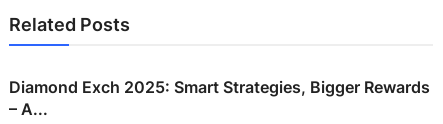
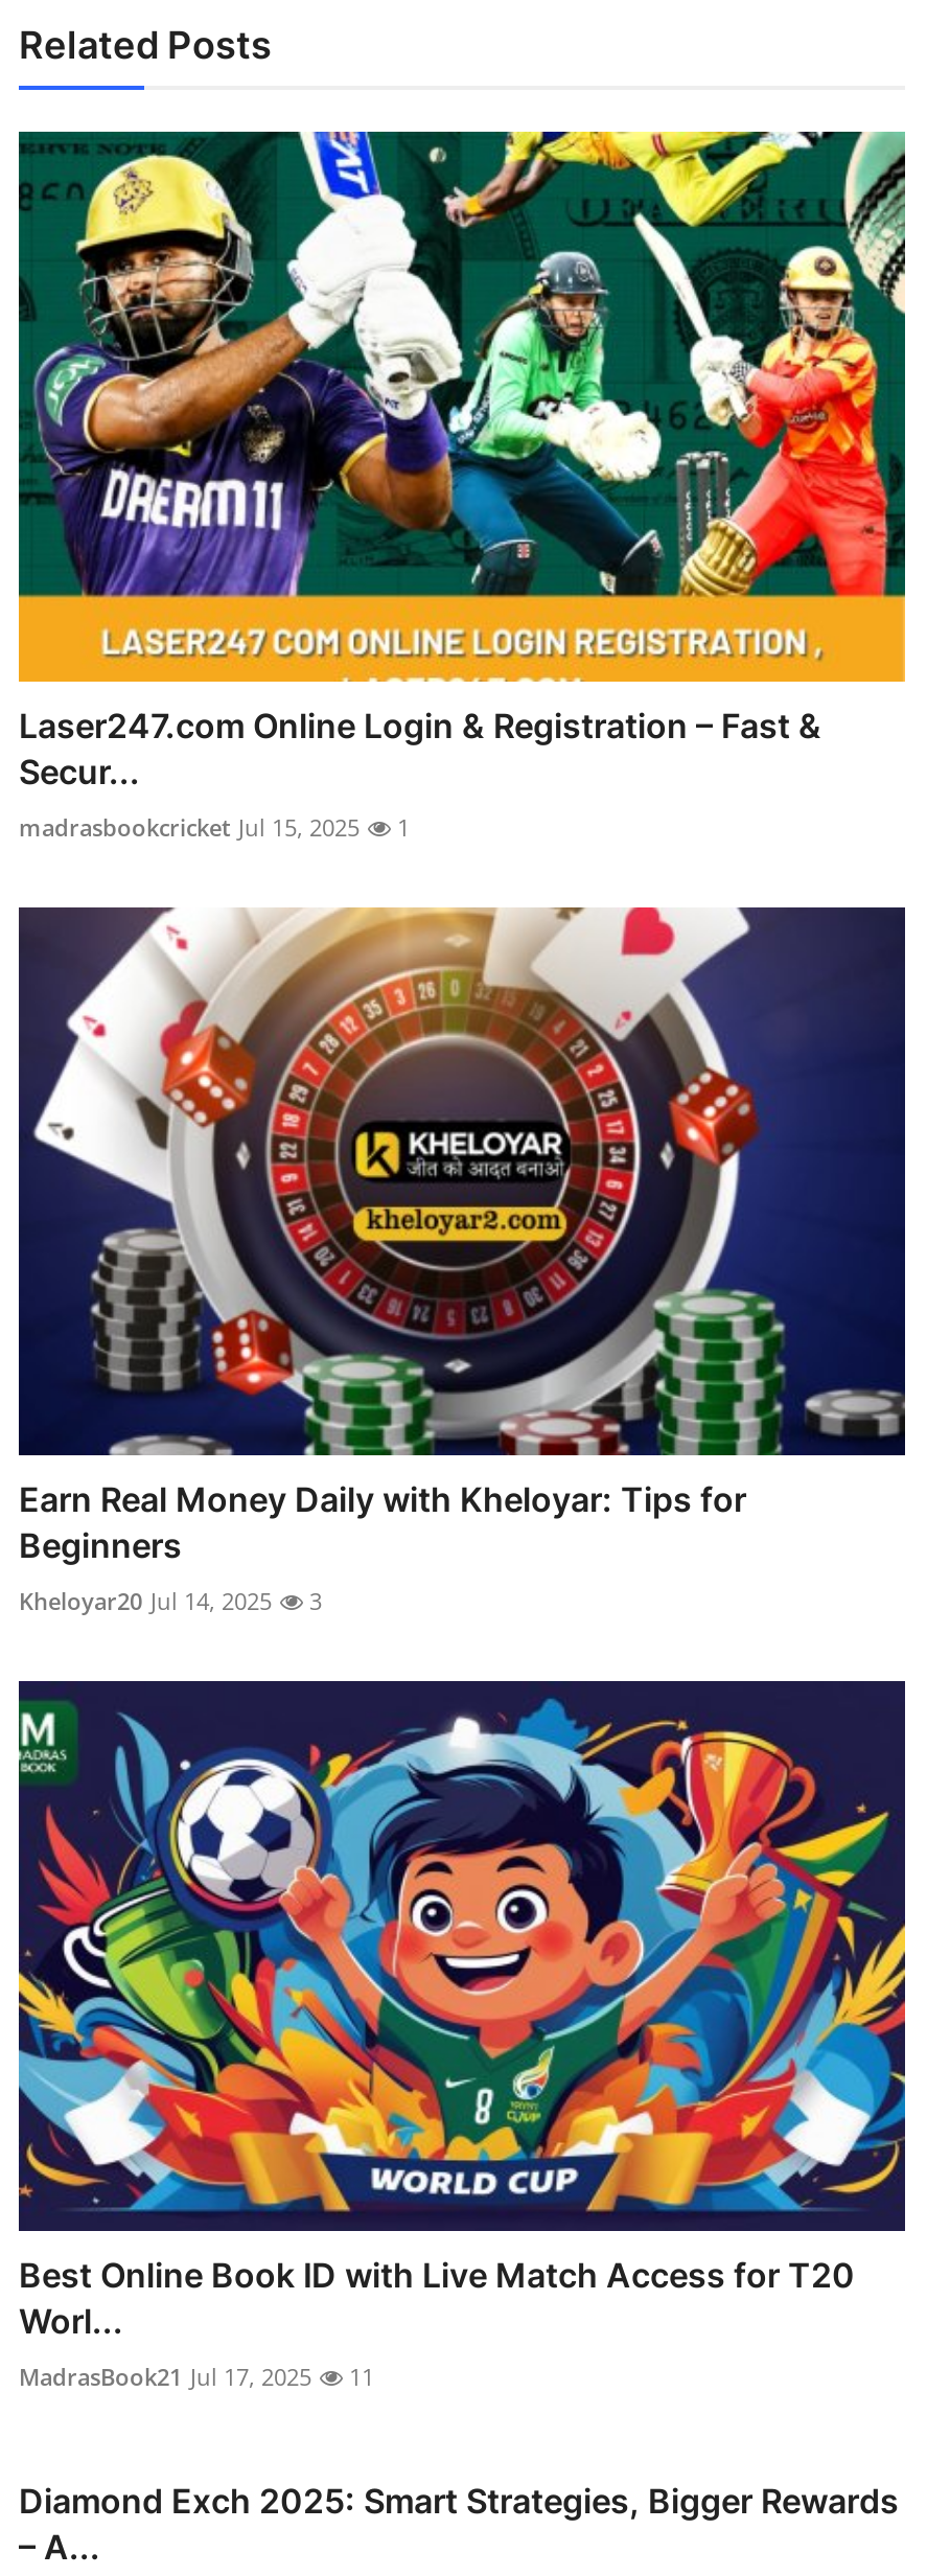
+ [image]
+ Laser247.com Online Login & Registration – Fast &
+ Secur...
+ madrasbookcricket Jul 15, 2025
+ 1

+ [image]
+ Earn Real Money Daily with Kheloyar: Tips for
+ Beginners
+ Kheloyar20 Jul 14, 2025
+ 3

+ [image]
+ Best Online Book ID with Live Match Access for T20
+ Worl...
+ MadrasBook21 Jul 17, 2025
+ 11
